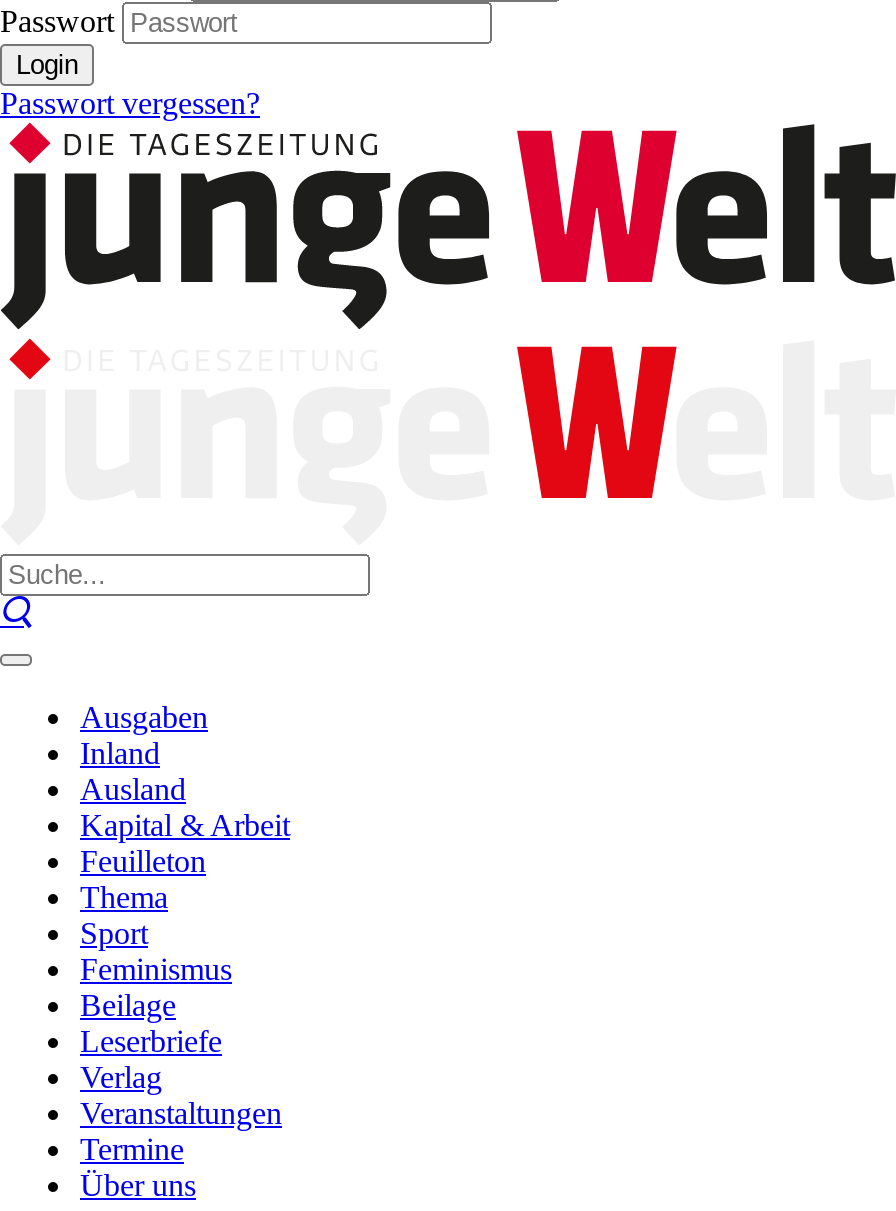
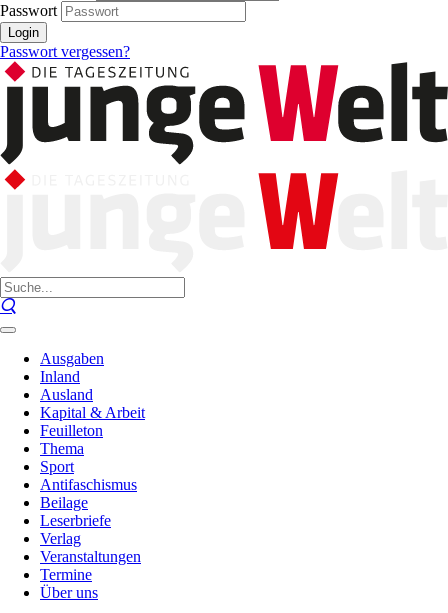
- Feminismus
+ Antifaschismus
